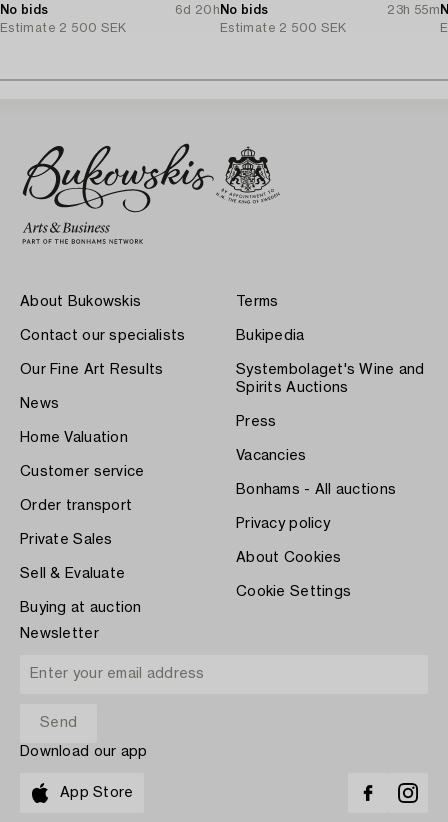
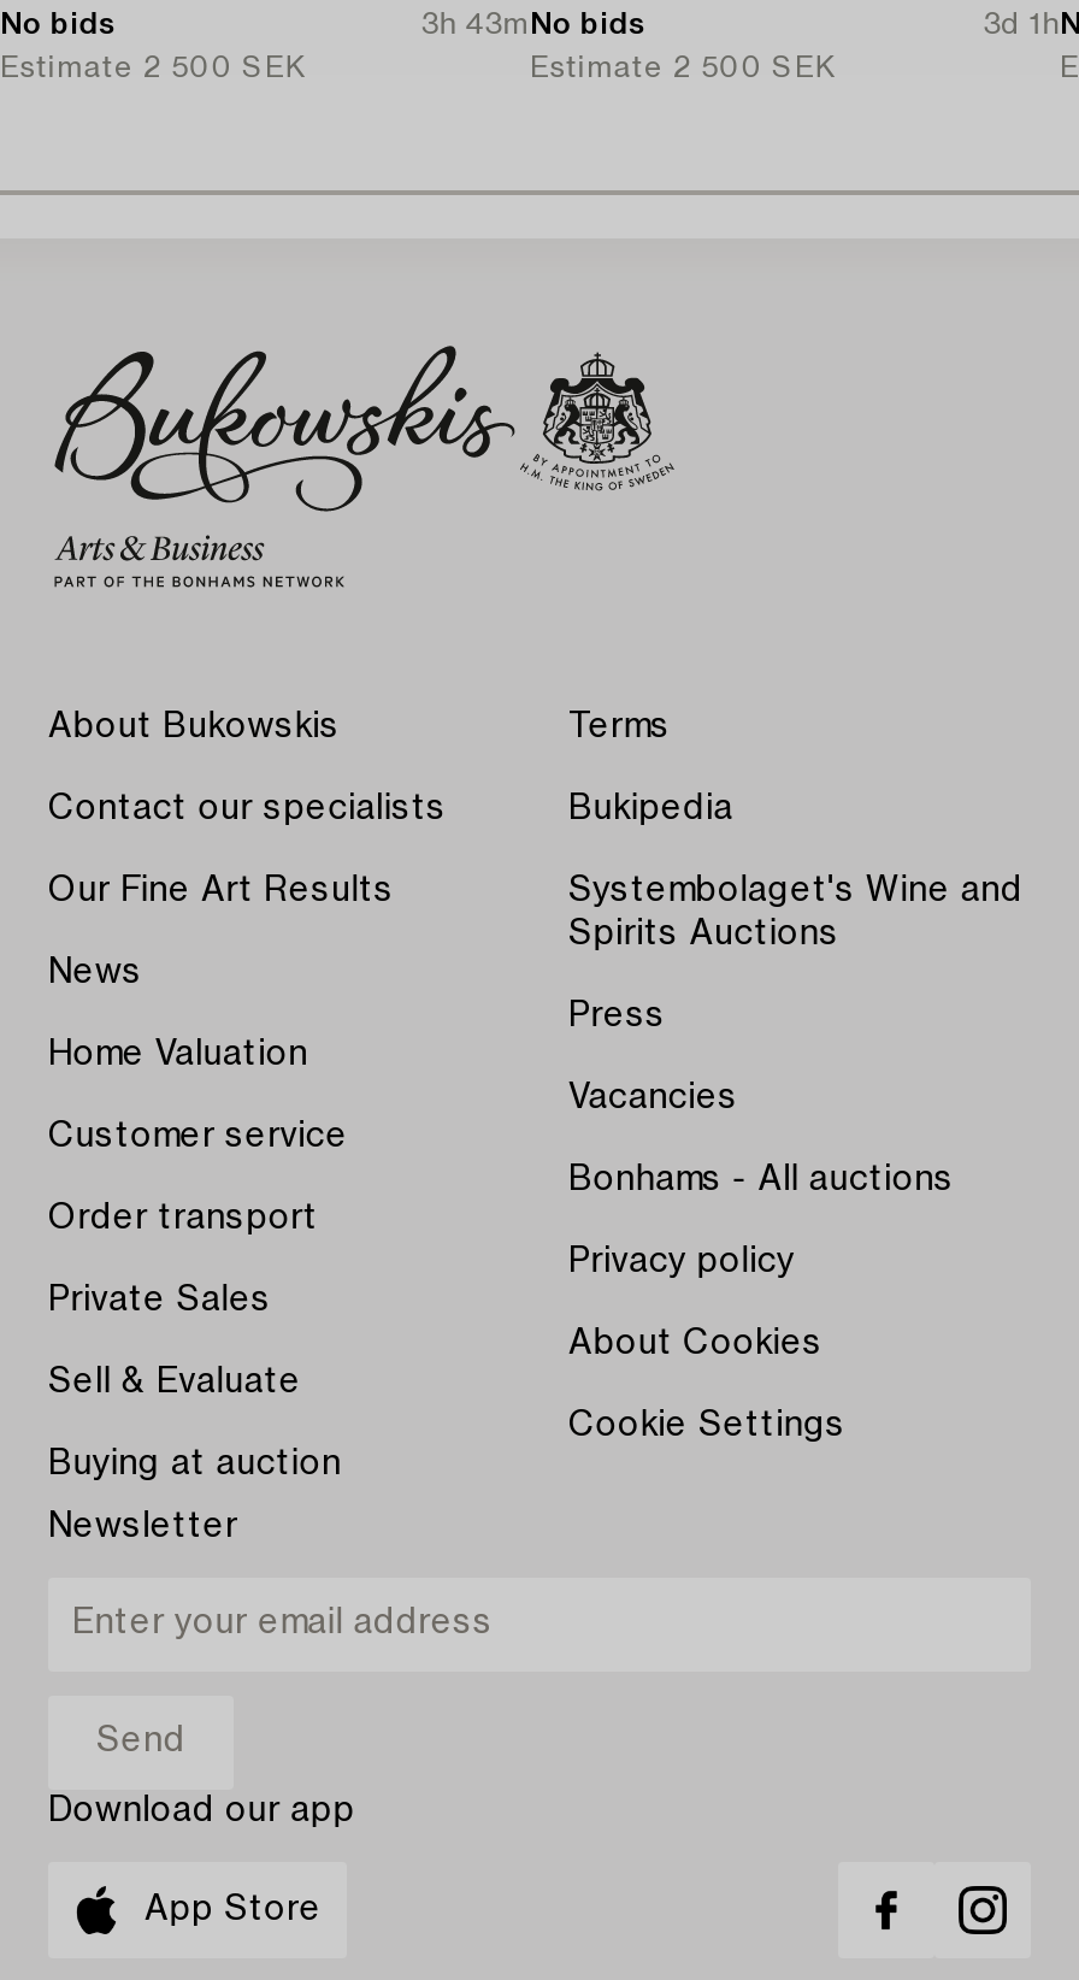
- 6d 20h No bids
+ 3h 43m No bids

- 23h 55m
+ 3d 1h
